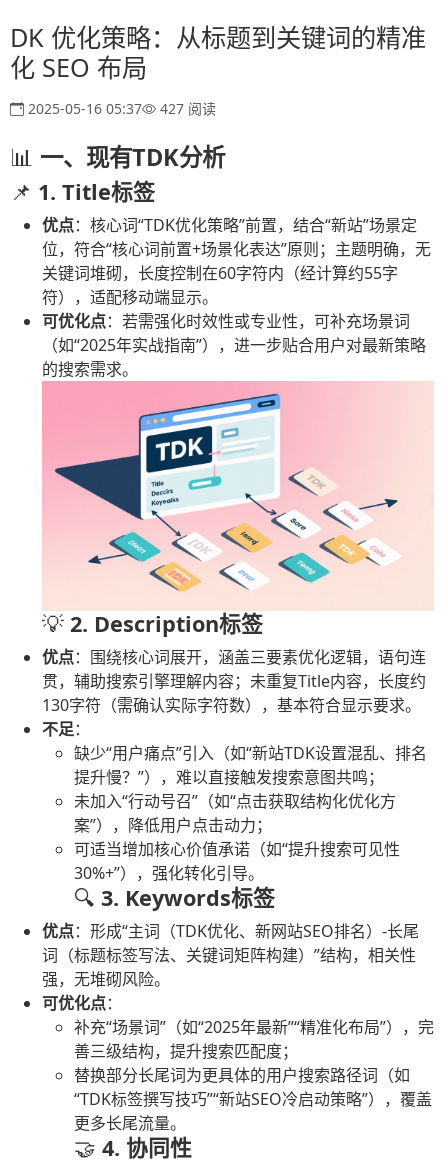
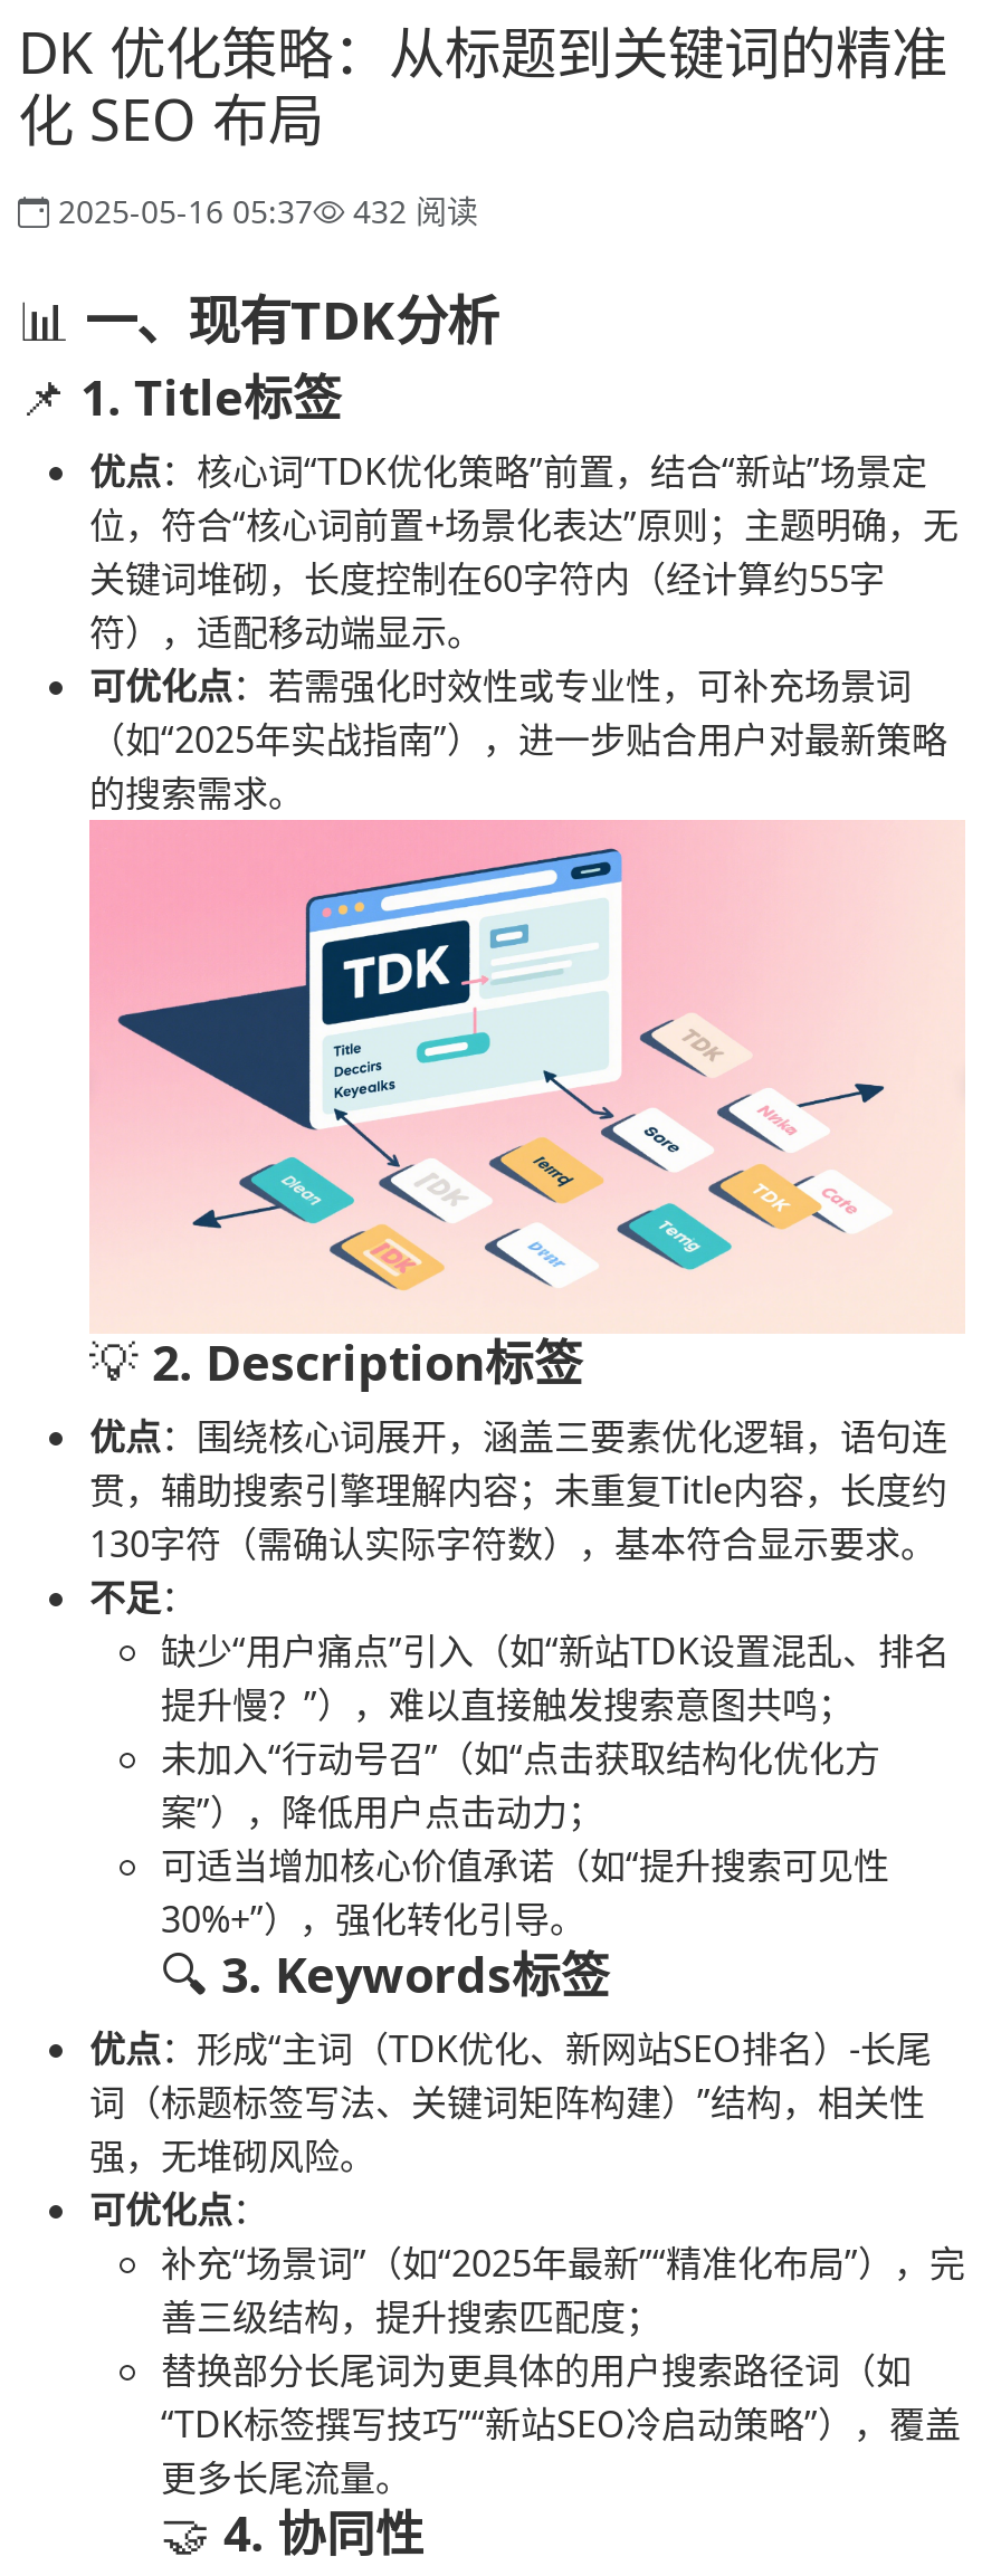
- 2025-05-16 05:37 427 阅读
+ 2025-05-16 05:37 432 阅读
